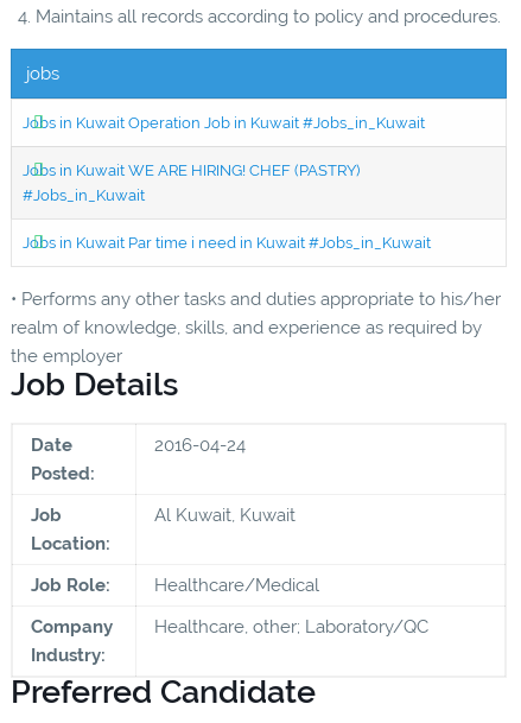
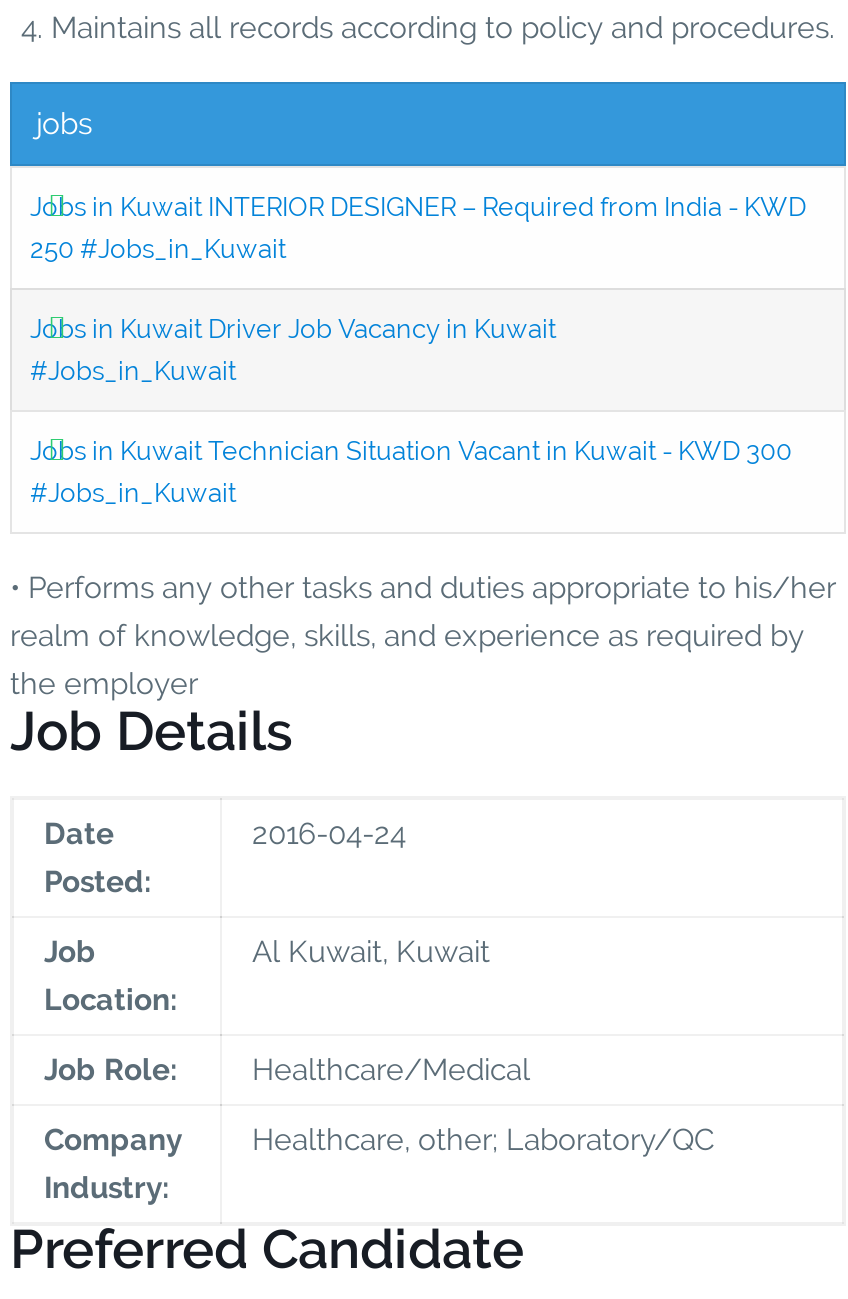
- Jobs in Kuwait Operation Job in Kuwait #Jobs_in_Kuwait
+ Jobs in Kuwait INTERIOR DESIGNER – Required from India - KWD
+ 250 #Jobs_in_Kuwait

- Jobs in Kuwait WE ARE HIRING! CHEF (PASTRY)
+ Jobs in Kuwait Driver Job Vacancy in Kuwait

- Jobs in Kuwait Par time i need in Kuwait #Jobs_in_Kuwait
+ Jobs in Kuwait Technician Situation Vacant in Kuwait - KWD 300
+ #Jobs_in_Kuwait
